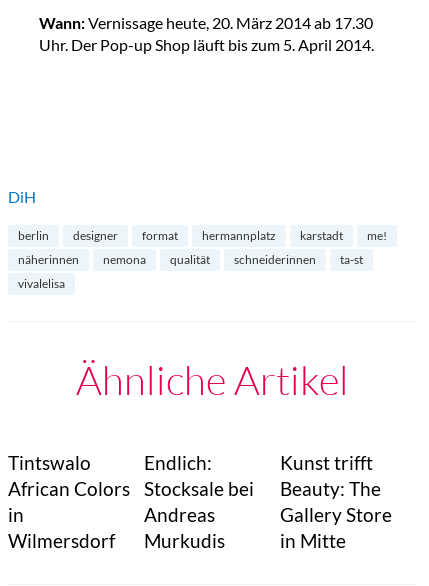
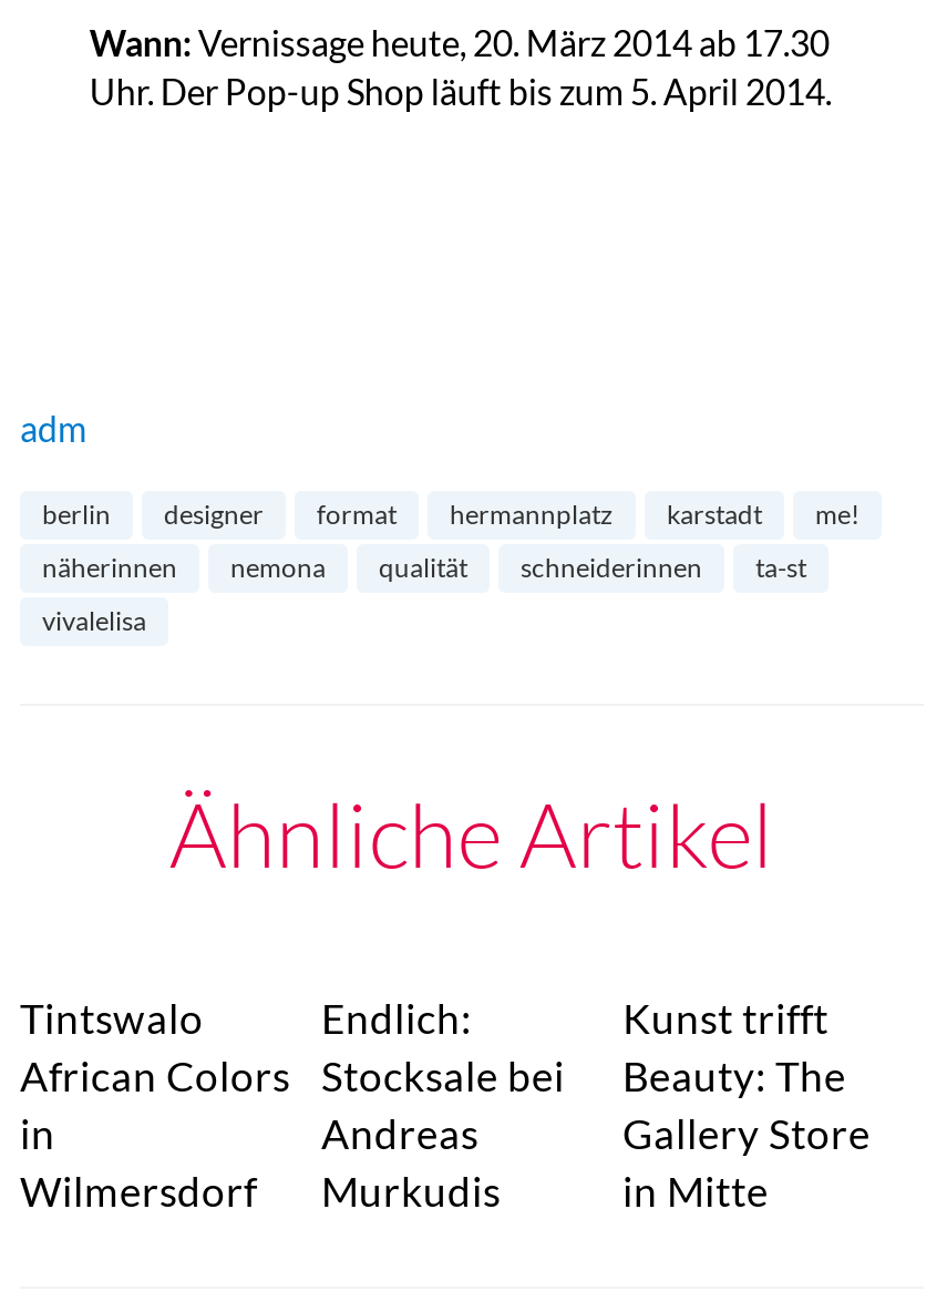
- DiH
+ adm
